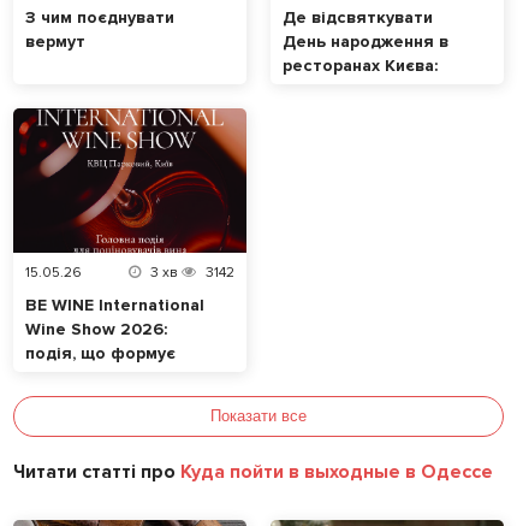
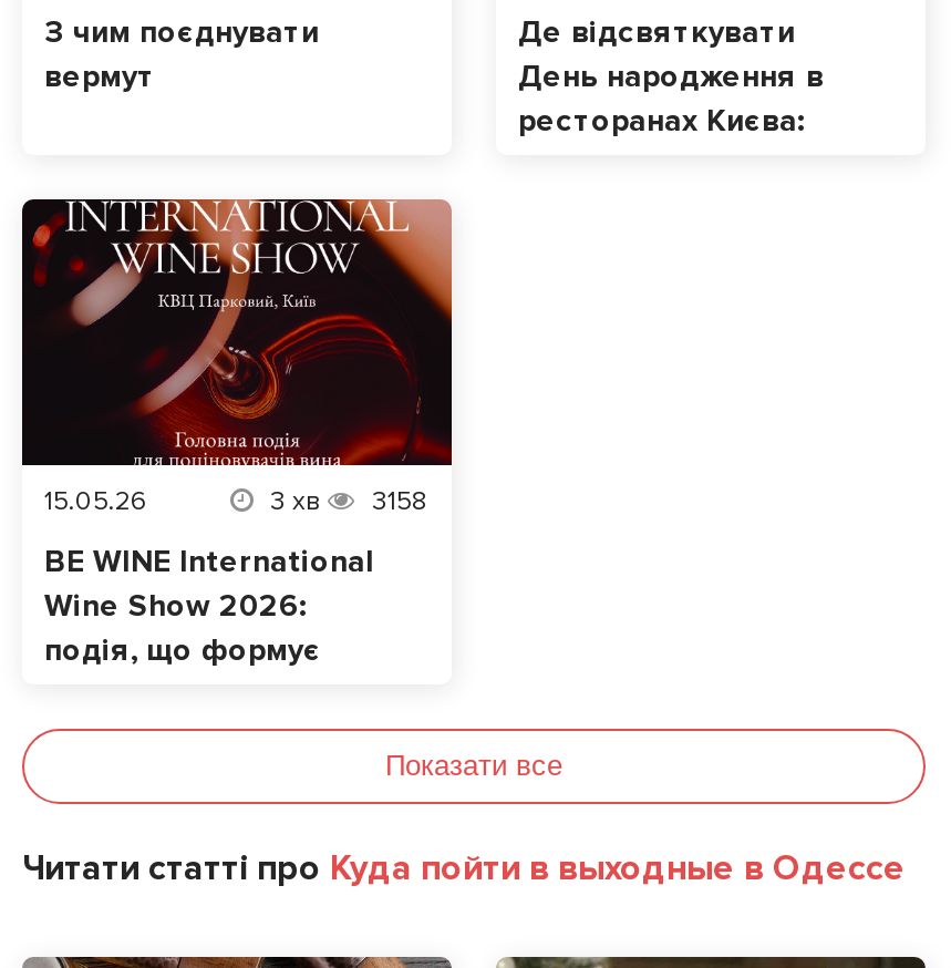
- 3 хв 3142
+ 3 хв 3158
